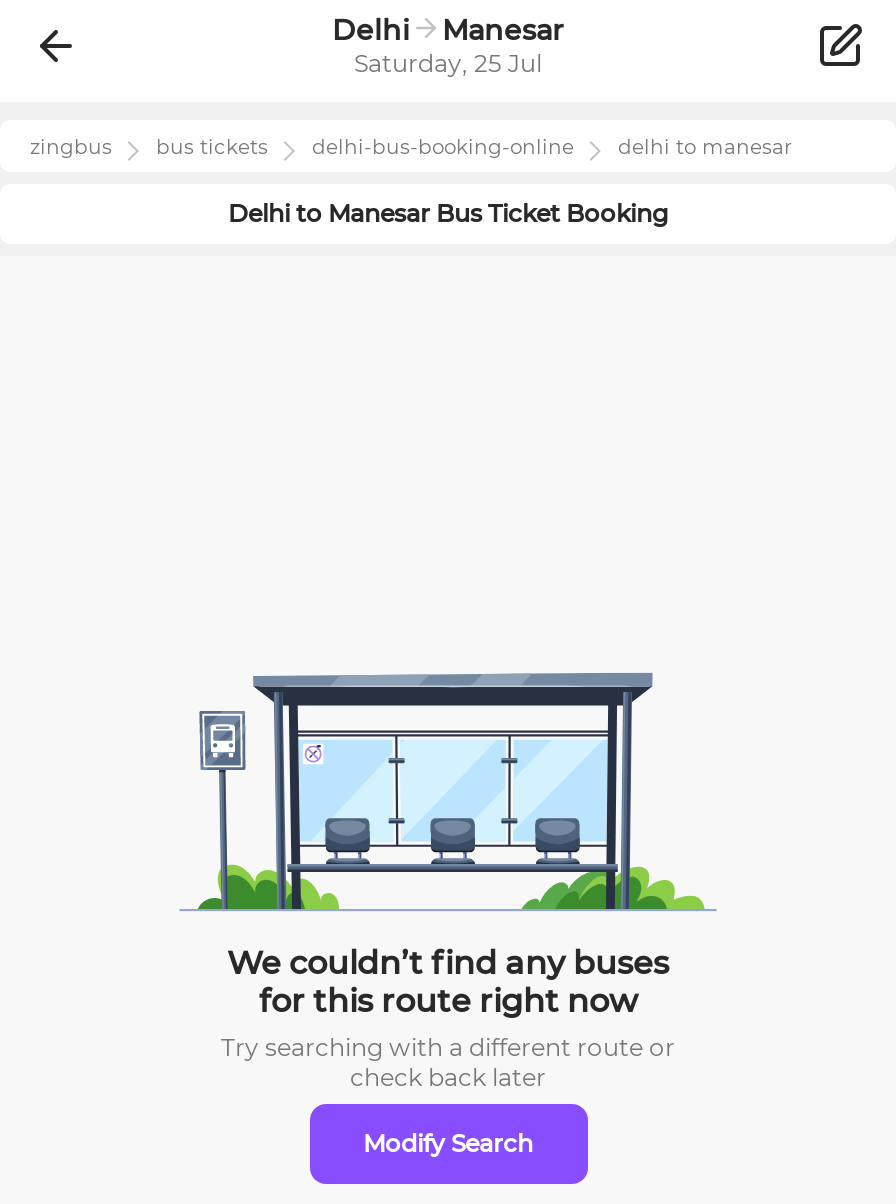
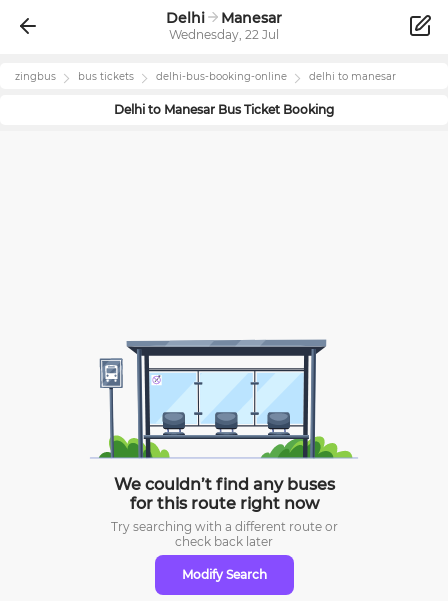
- Saturday, 25 Jul
+ Wednesday, 22 Jul
